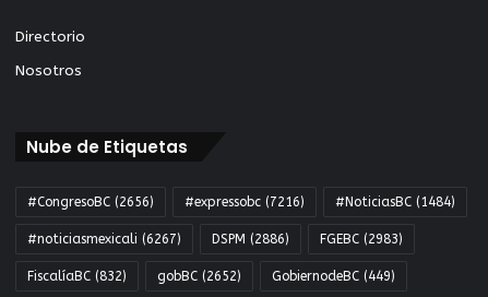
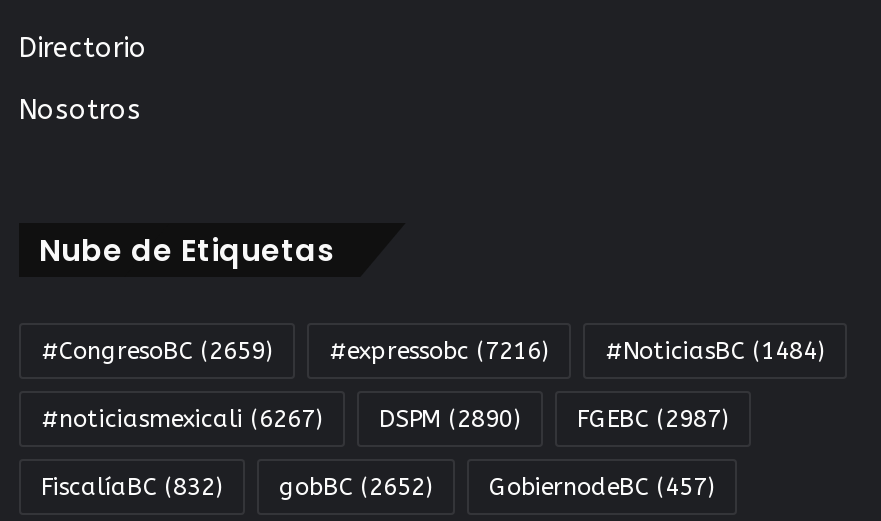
- #CongresoBC (2656) #expressobc (7216) #NoticiasBC (1484)
+ #CongresoBC (2659) #expressobc (7216) #NoticiasBC (1484)

- DSPM (2886)
+ DSPM (2890)

- FGEBC (2983)
+ FGEBC (2987)

- GobiernodeBC (449)
+ GobiernodeBC (457)
